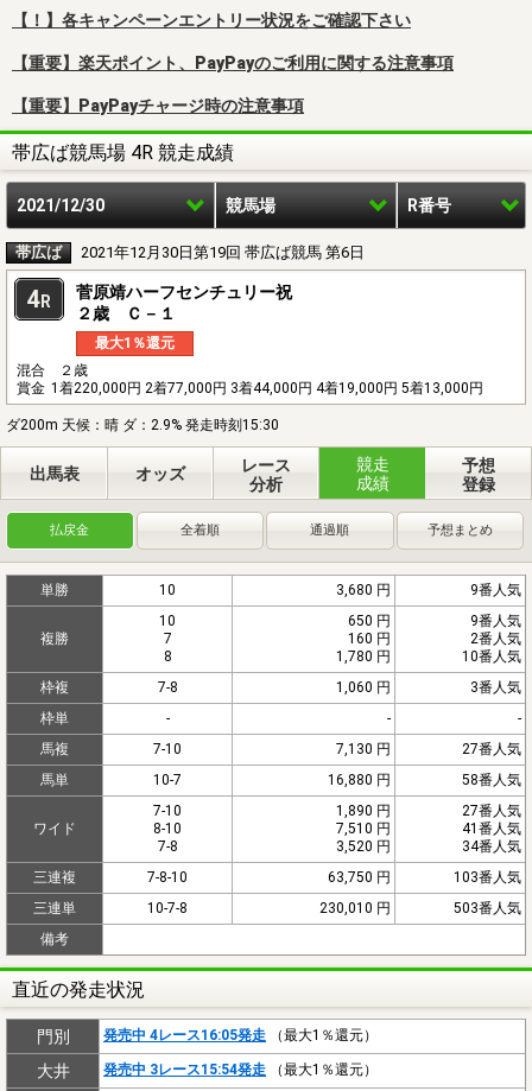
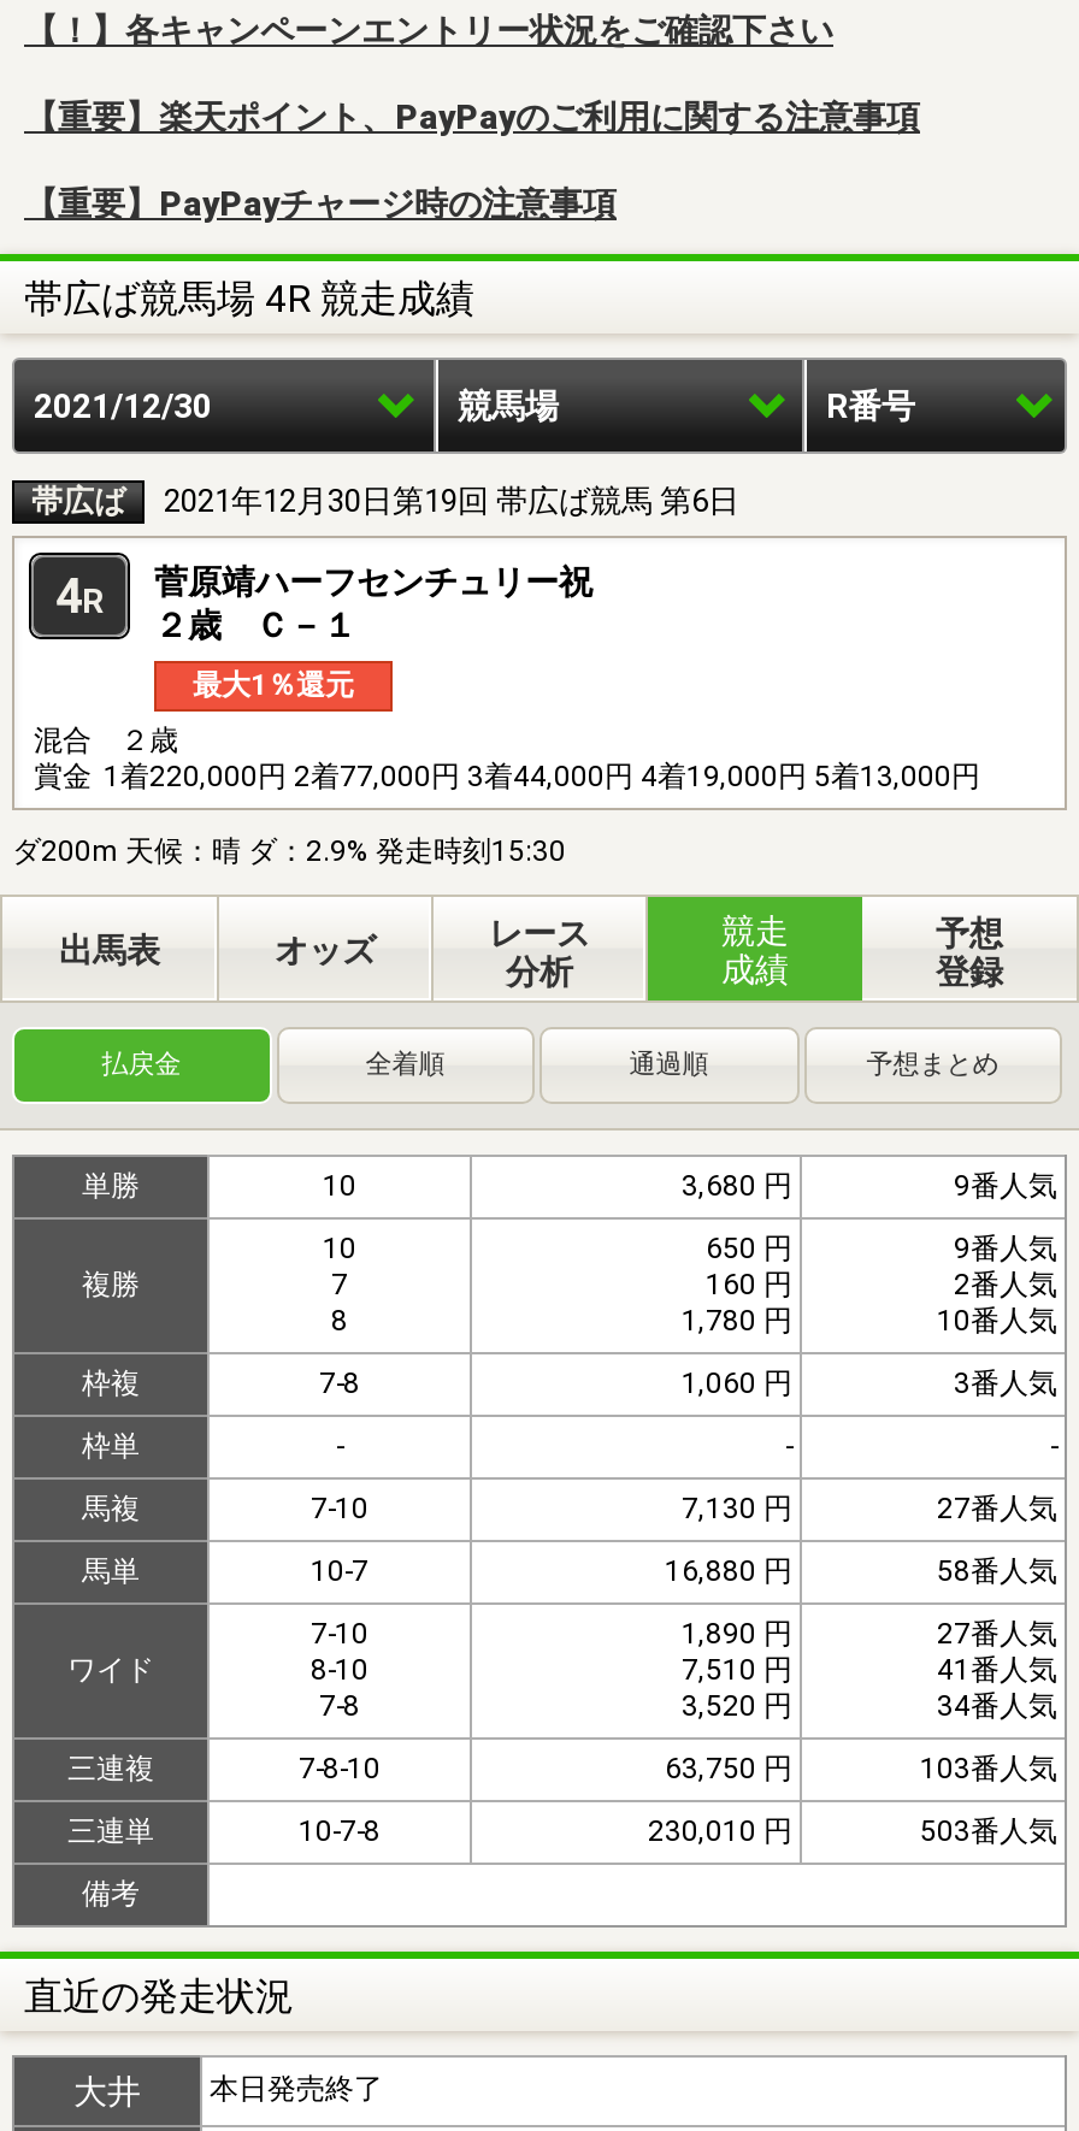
- 門別
- 発売中 4レース16:05発走（最大1％還元）

- 発売中 3レース15:54発走（最大1％還元）
+ 本日発売終了
